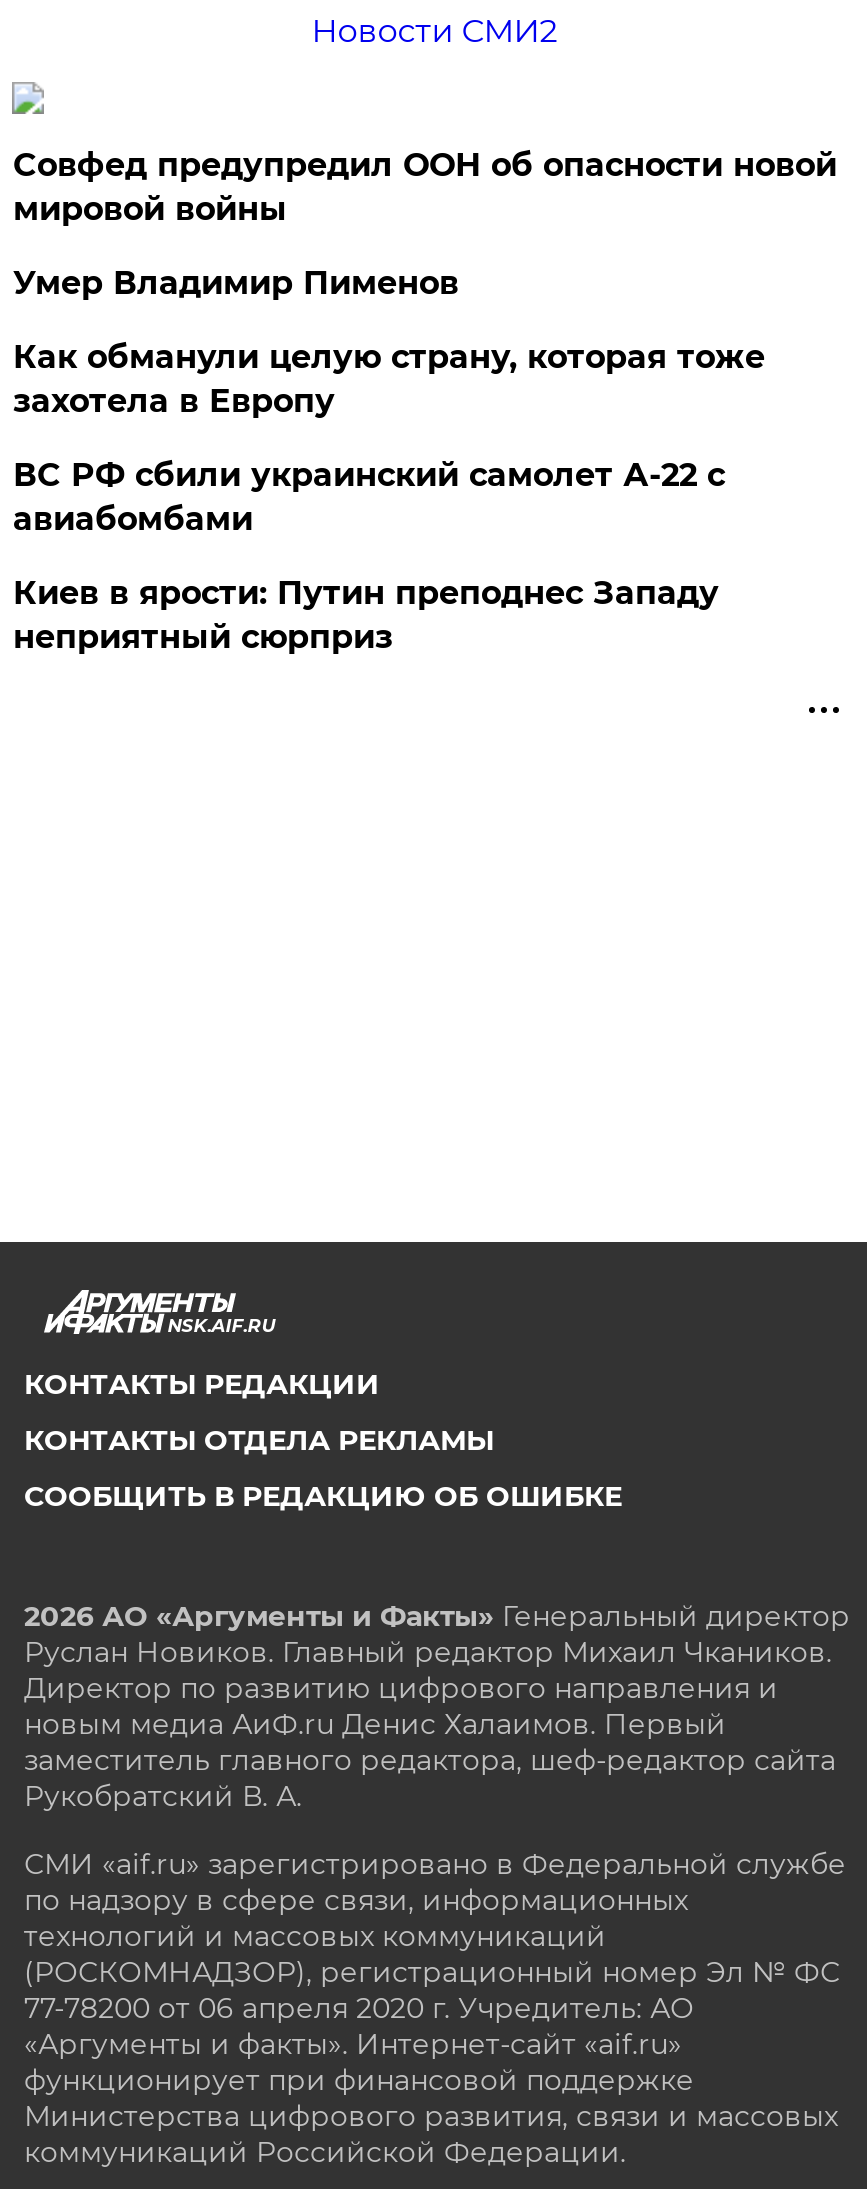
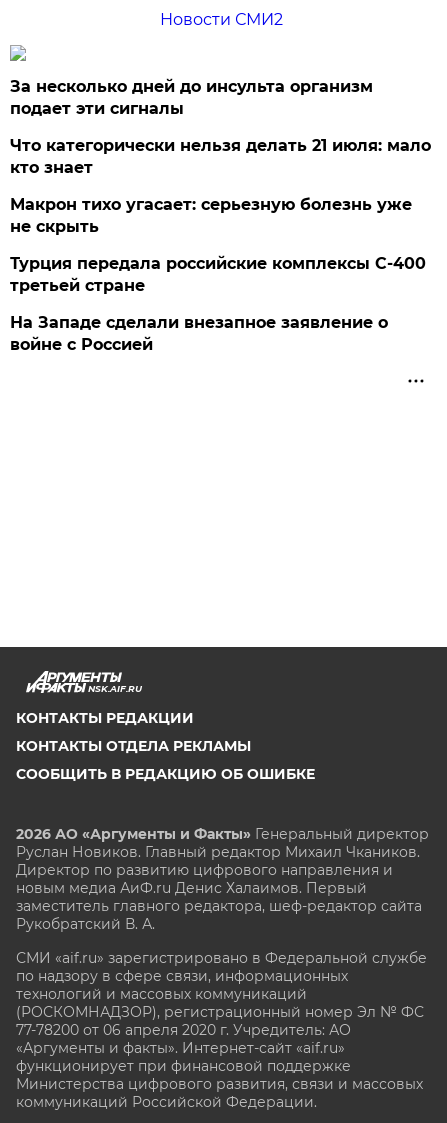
- Совфед предупредил ООН об опасности новой
- мировой войны
+ За несколько дней до инсульта организм
+ подает эти сигналы

- Умер Владимир Пименов
+ Что категорически нельзя делать 21 июля: мало
+ кто знает

- Как обманули целую страну, которая тоже
- захотела в Европу
+ Макрон тихо угасает: серьезную болезнь уже
+ не скрыть

- ВС РФ сбили украинский самолет А-22 с
- авиабомбами
+ Турция передала российские комплексы С-400
+ третьей стране

- Киев в ярости: Путин преподнес Западу
- неприятный сюрприз
+ На Западе сделали внезапное заявление о
+ войне с Россией
